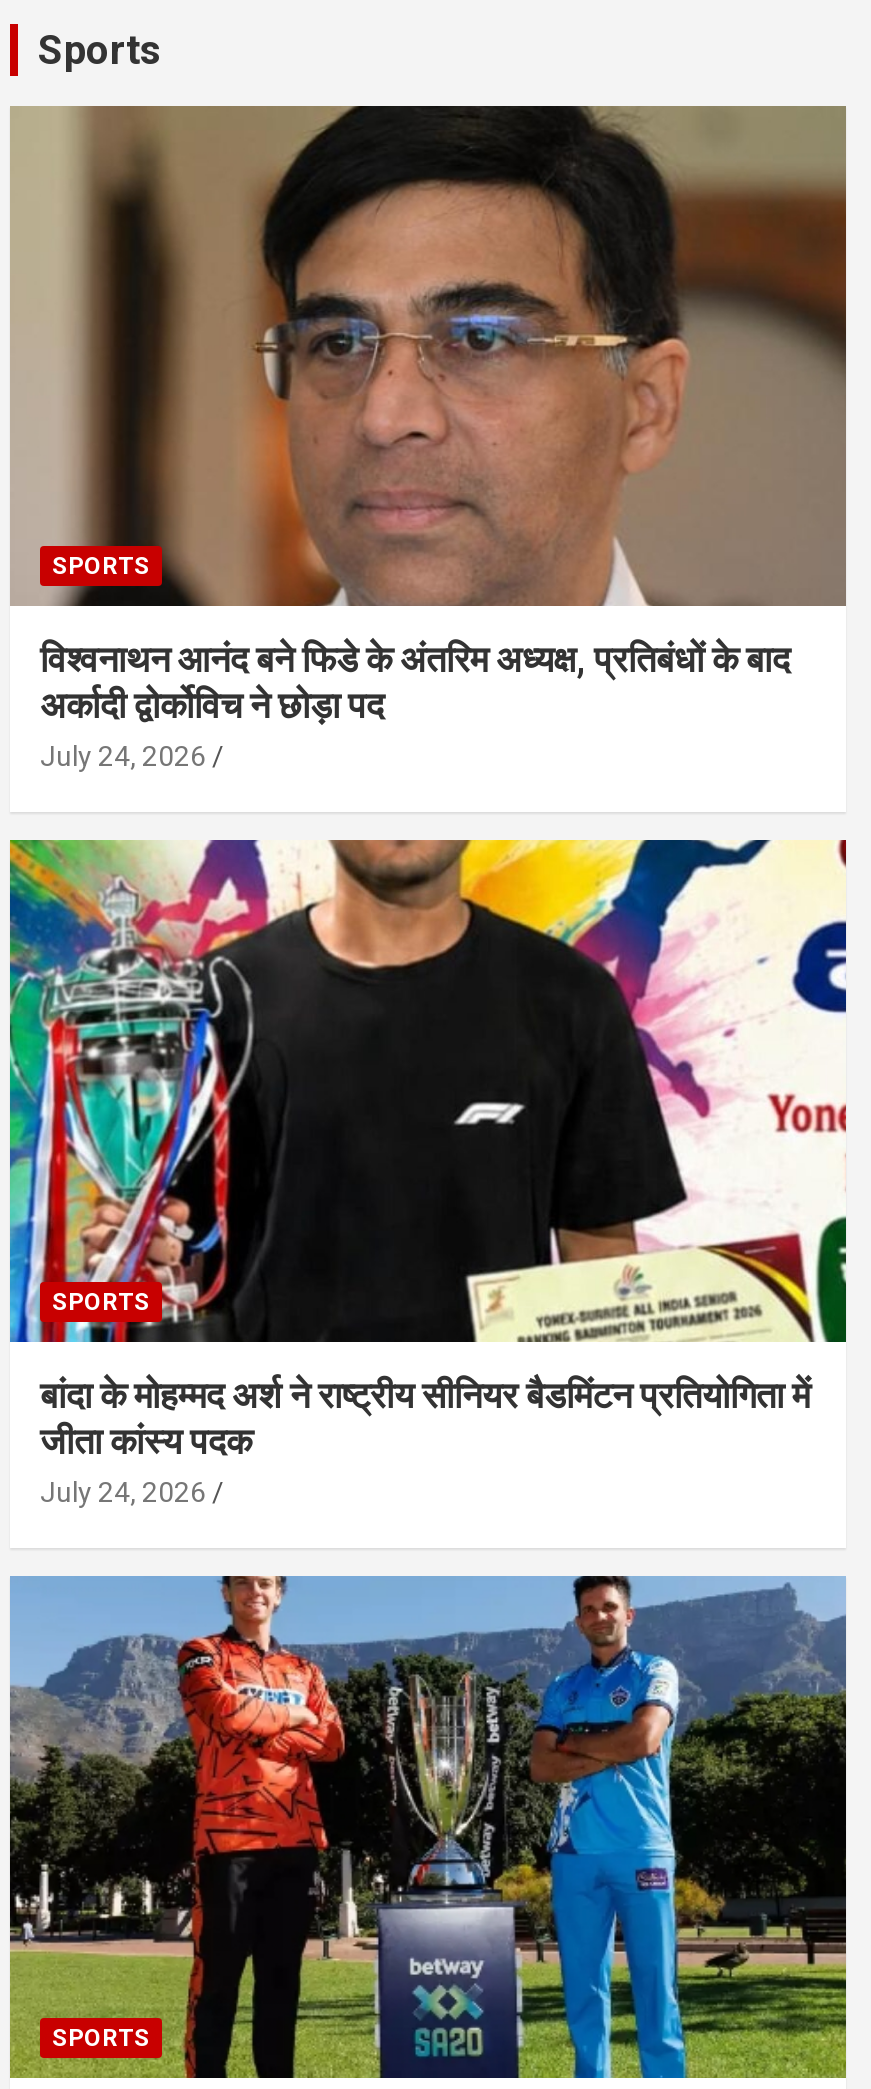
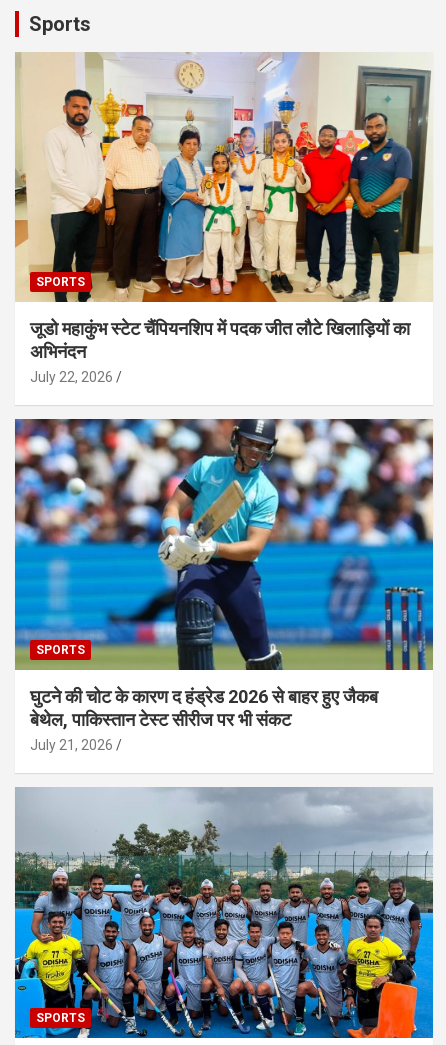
- [image]
- विश्वनाथन आनंद बने फिडे के अंतरिम अध्यक्ष, प्रतिबंधों के बाद
- अर्कादी द्वोर्कोविच ने छोड़ा पद
- July 24, 2026
+ [image]
+ जूडो महाकुंभ स्टेट चैंपियनशिप में पदक जीत लौटे खिलाड़ियों का
+ अभिनंदन
+ July 22, 2026

- [image]
- बांदा के मोहम्मद अर्श ने राष्ट्रीय सीनियर बैडमिंटन प्रतियोगिता में
- जीता कांस्य पदक
- July 24, 2026
+ [image]
+ घुटने की चोट के कारण द हंड्रेड 2026 से बाहर हुए जैकब
+ बेथेल, पाकिस्तान टेस्ट सीरीज पर भी संकट
+ July 21, 2026

- [image]
+ [image]
